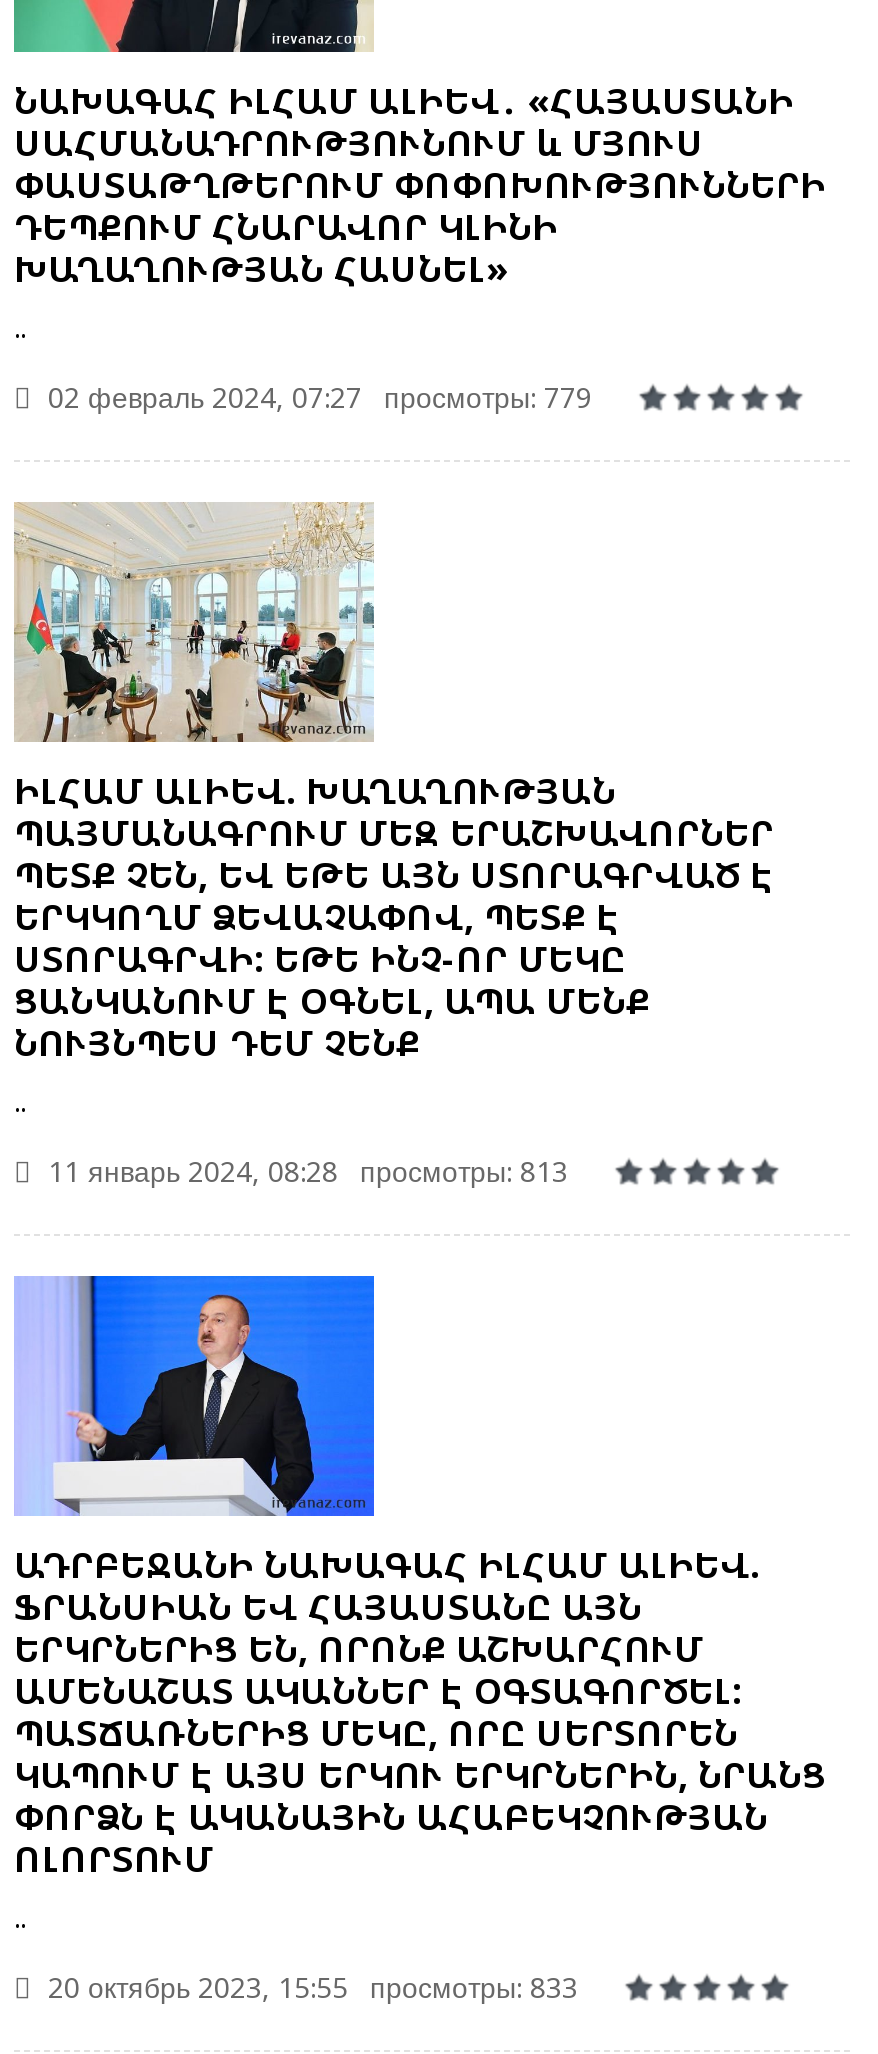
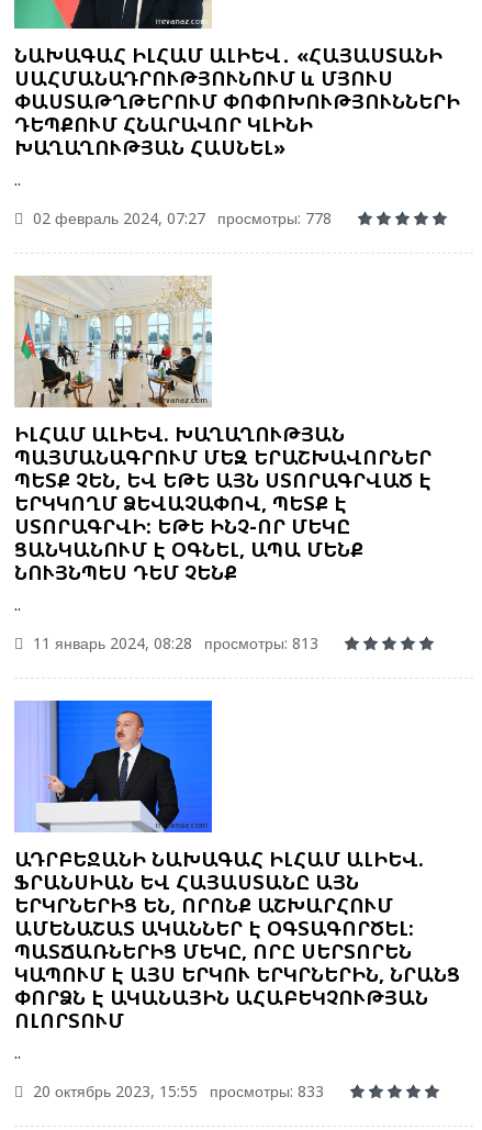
- 02 февраль 2024, 07:27 просмотры: 779
+ 02 февраль 2024, 07:27 просмотры: 778
